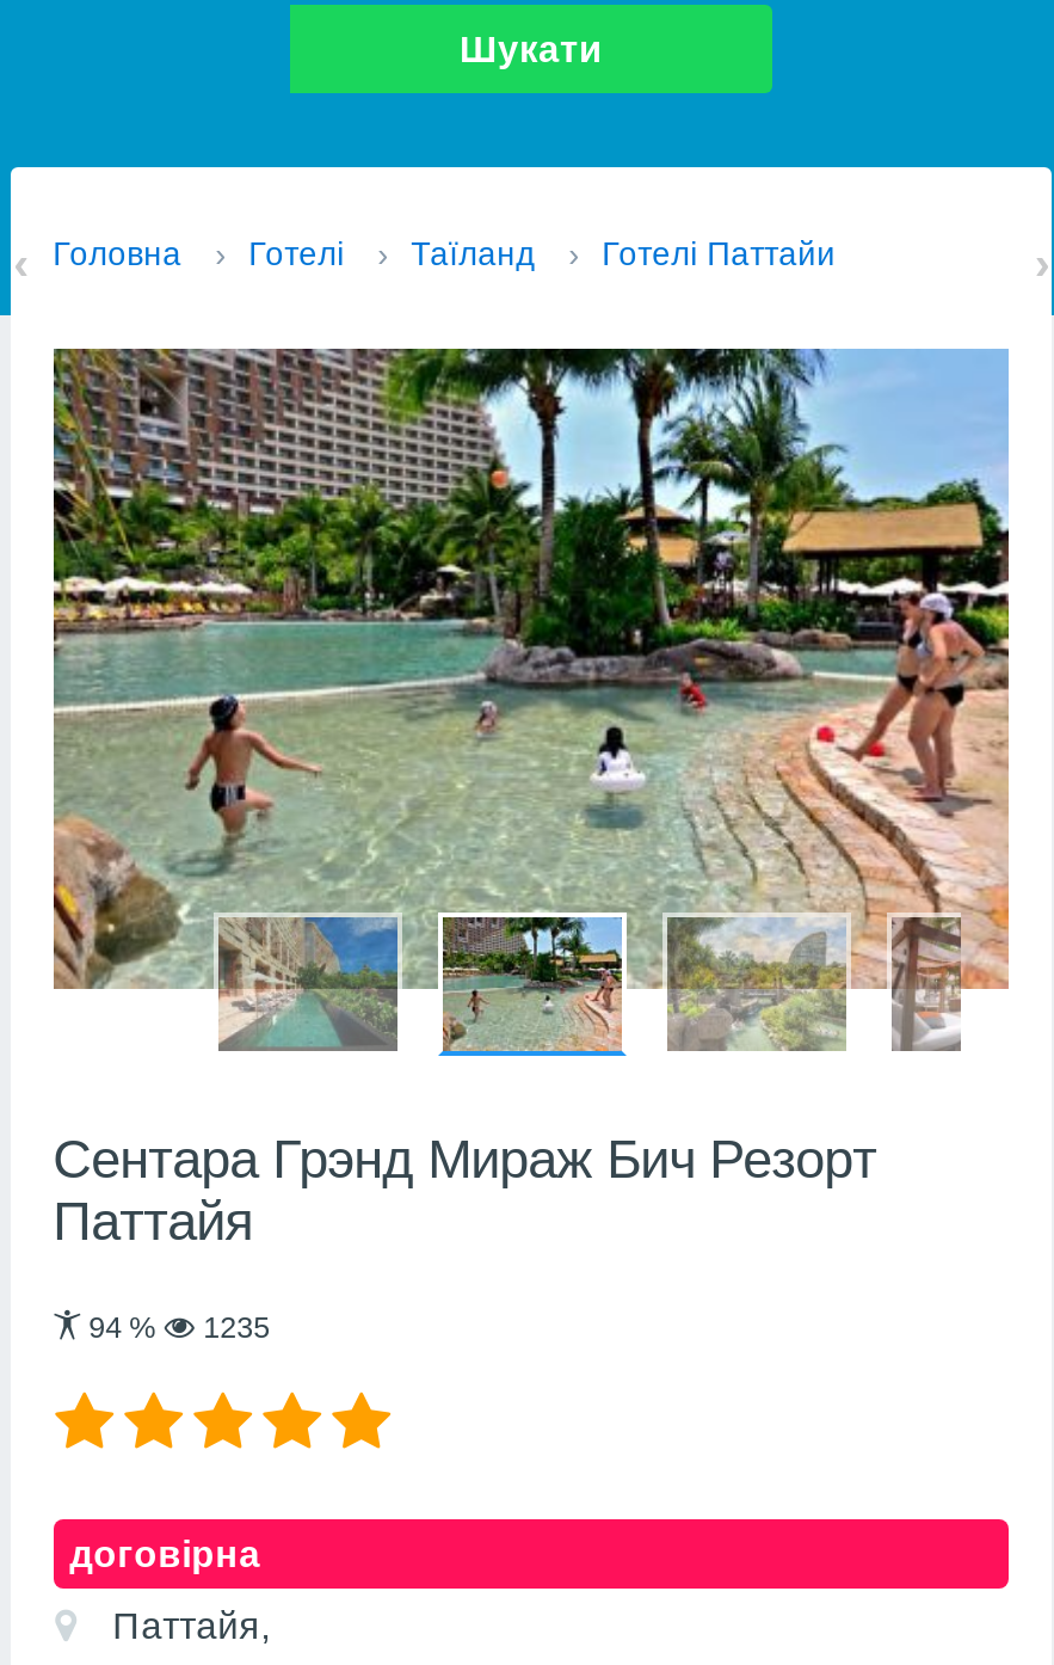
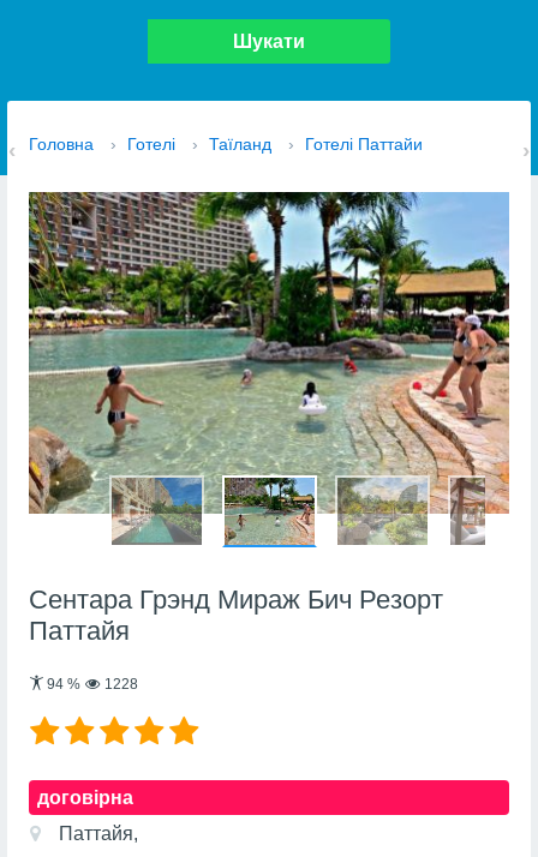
- 94% 1235
+ 94% 1228
